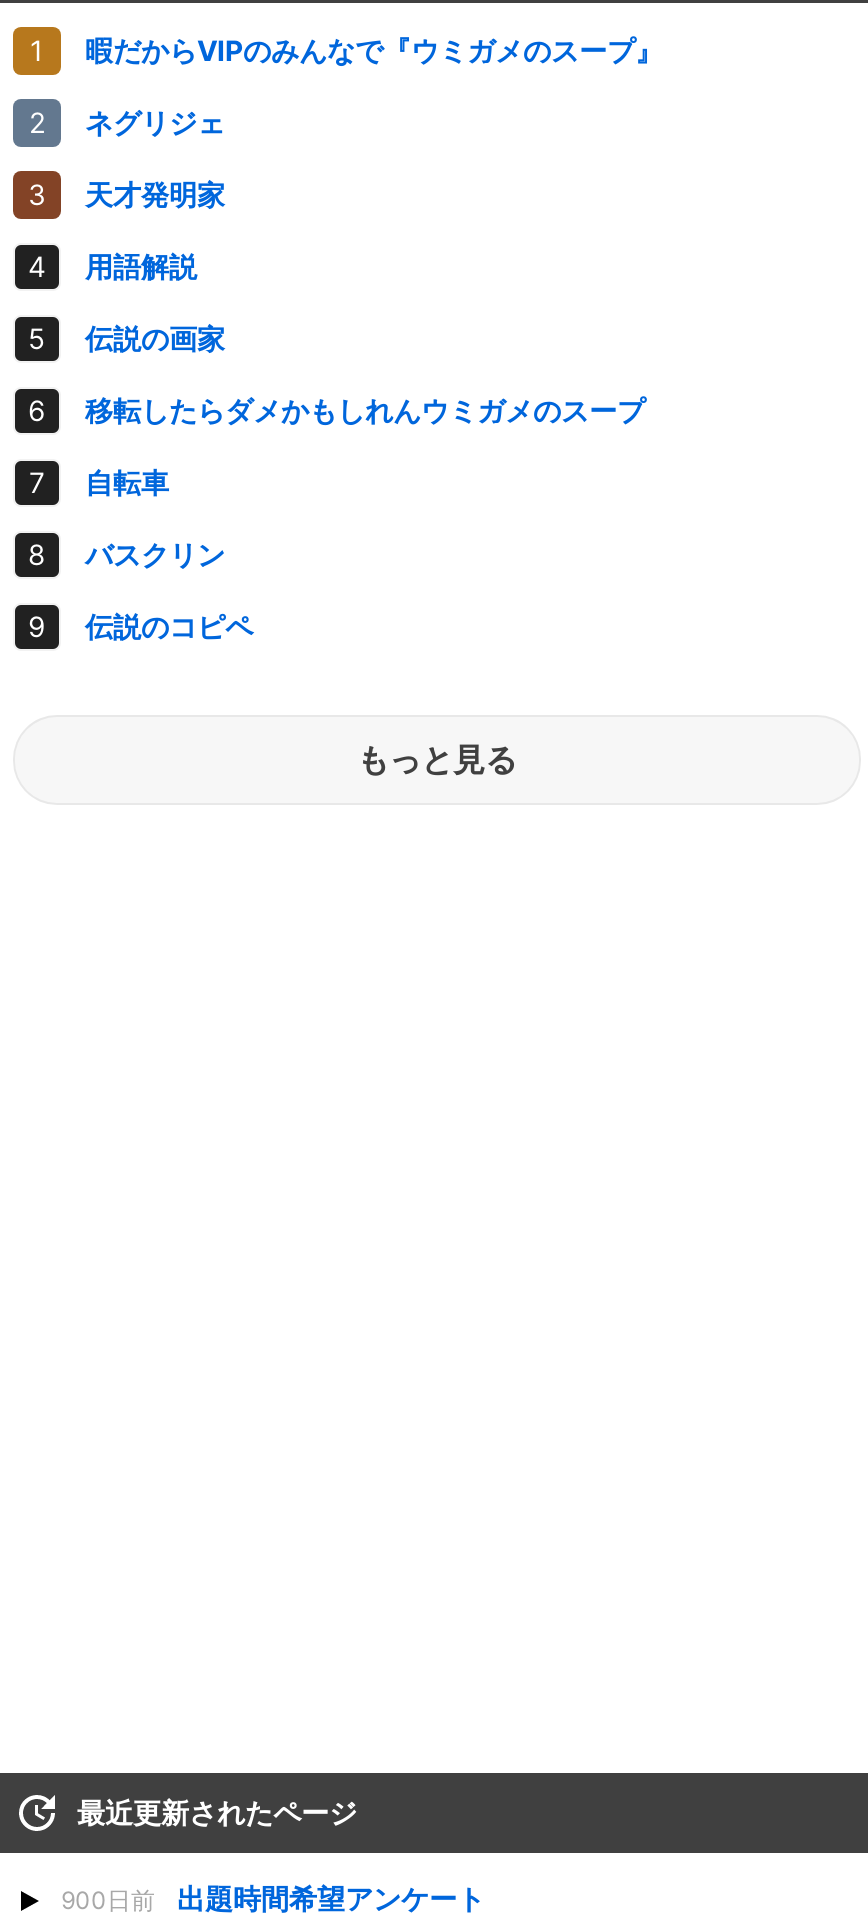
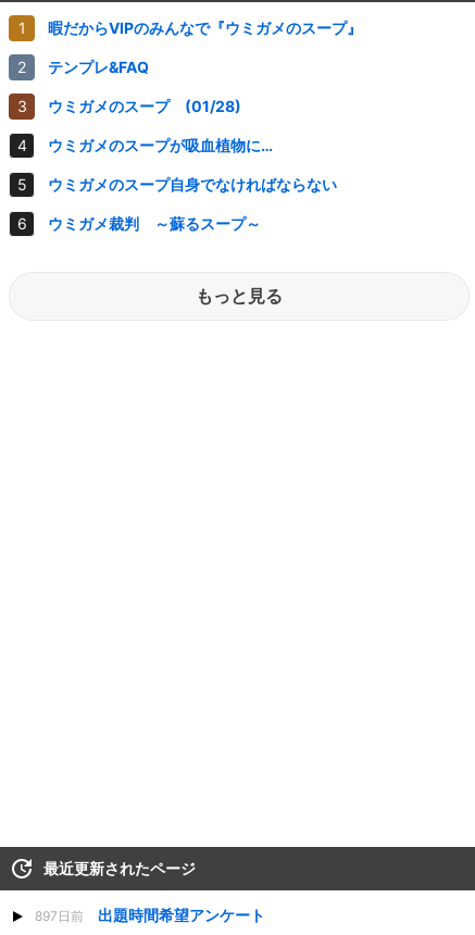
- ネグリジェ
- 天才発明家
- 用語解説
- 伝説の画家
- 移転したらダメかもしれんウミガメのスープ
- 自転車
- バスクリン
- 伝説のコピペ
+ テンプレ&FAQ
+ ウミガメのスープ (01/28)
+ ウミガメのスープが吸血植物に…
+ ウミガメのスープ自身でなければならない
+ ウミガメ裁判 ～蘇るスープ～

- 900日前 出題時間希望アンケート
+ 897日前 出題時間希望アンケート
